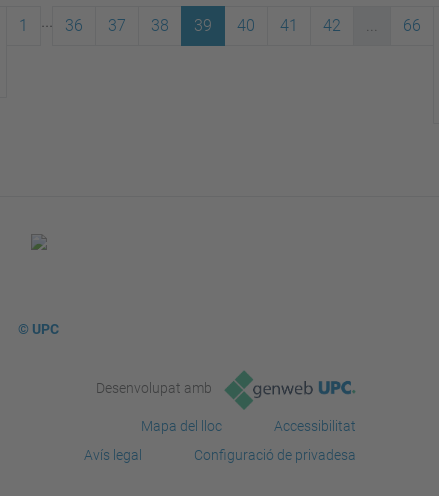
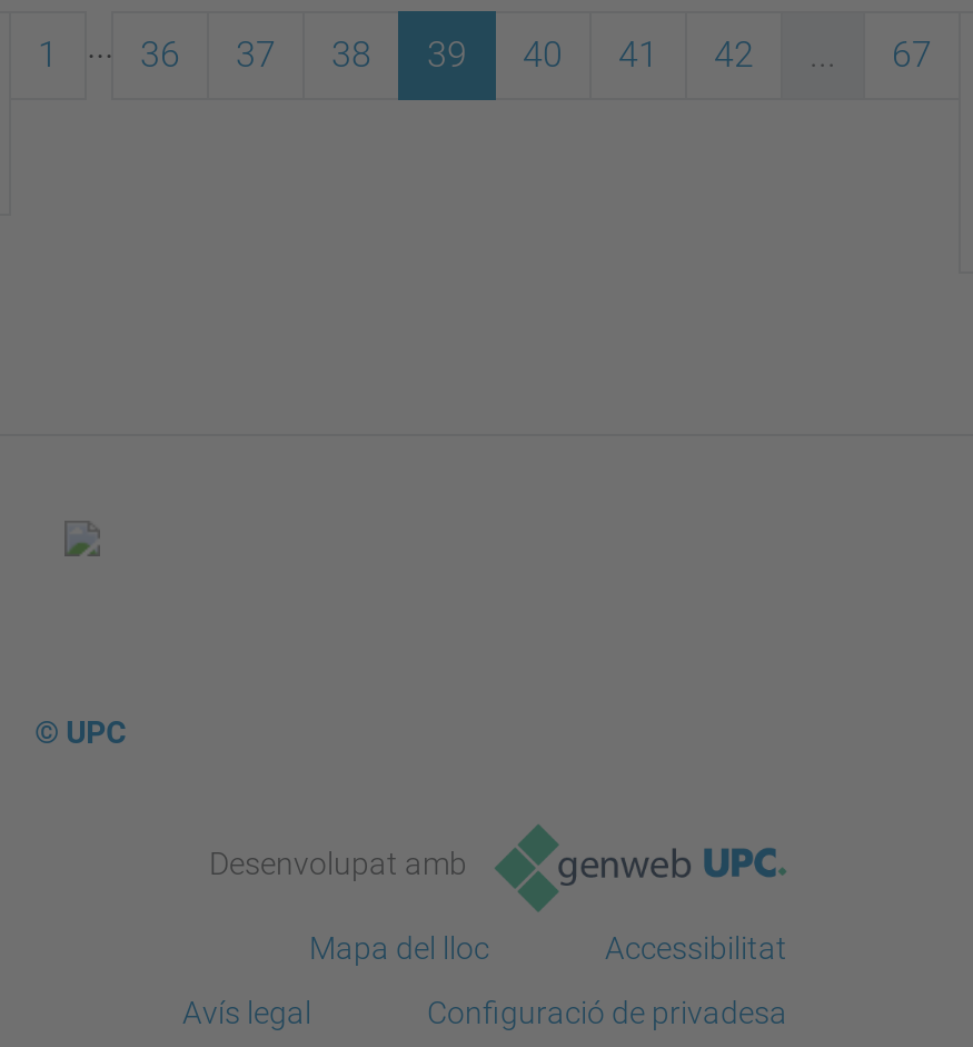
- 66
+ 67
